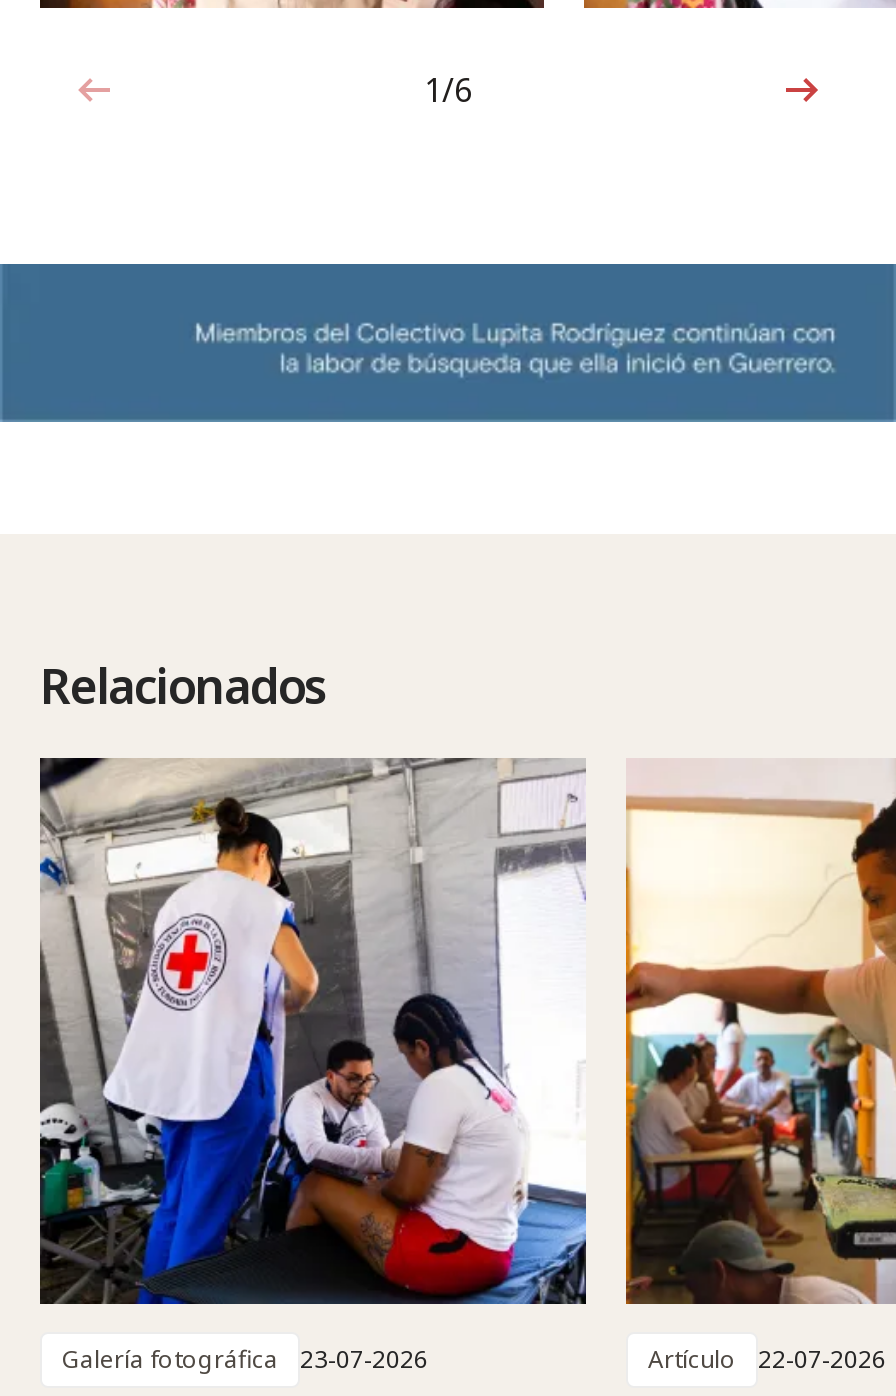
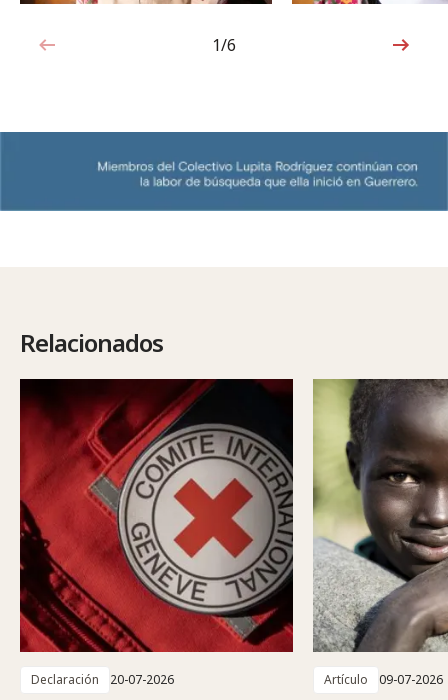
- [image]
- Galería fotográfica
- 23-07-2026
+ [image]
+ Declaración
+ 20-07-2026

- [image]
- Artículo 22-07-2026
+ [image]
+ Artículo 09-07-2026
